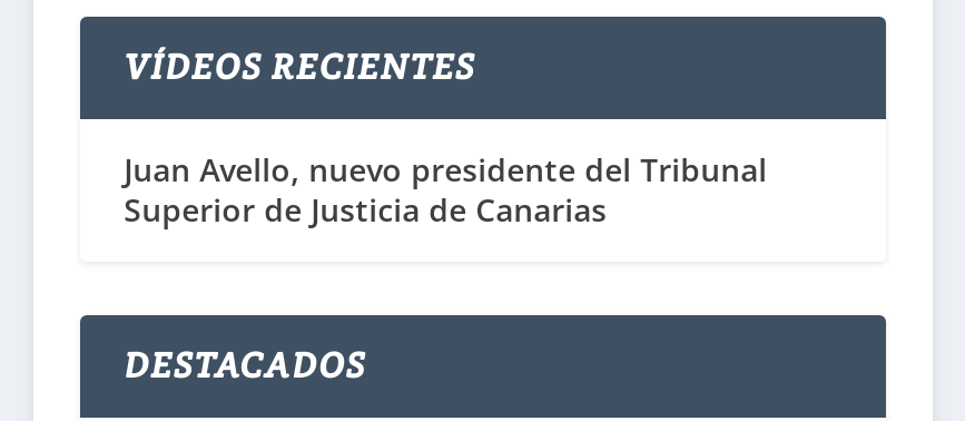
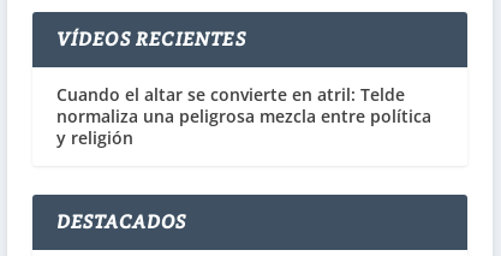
- Juan Avello, nuevo presidente del Tribunal
- Superior de Justicia de Canarias
+ Cuando el altar se convierte en atril: Telde
+ normaliza una peligrosa mezcla entre política
+ y religión
